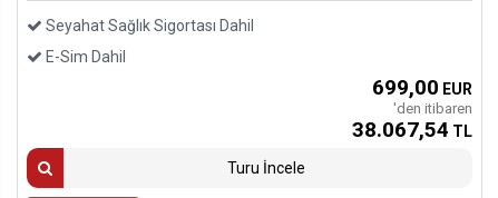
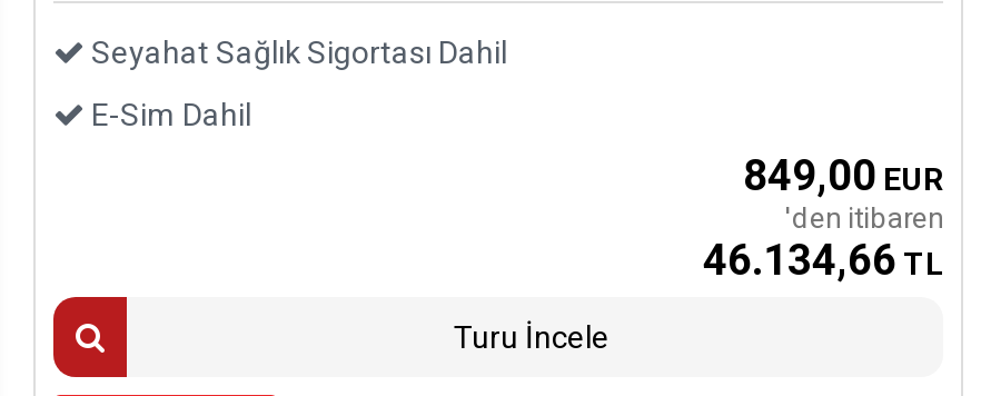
- 699,00 EUR
+ 849,00 EUR

- 38.067,54 TL
+ 46.134,66 TL
